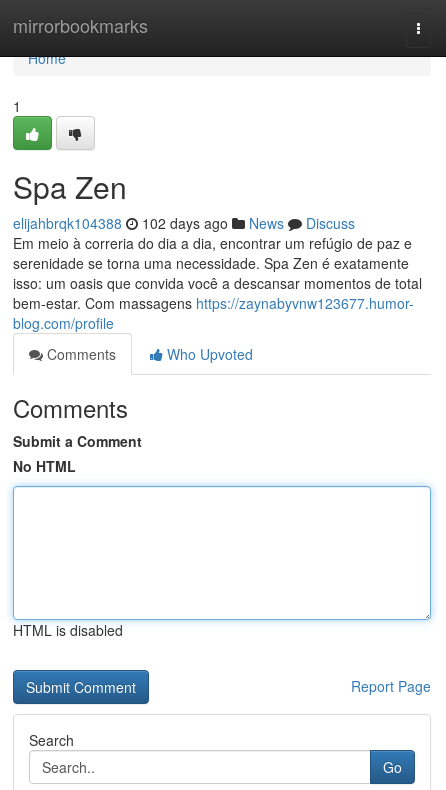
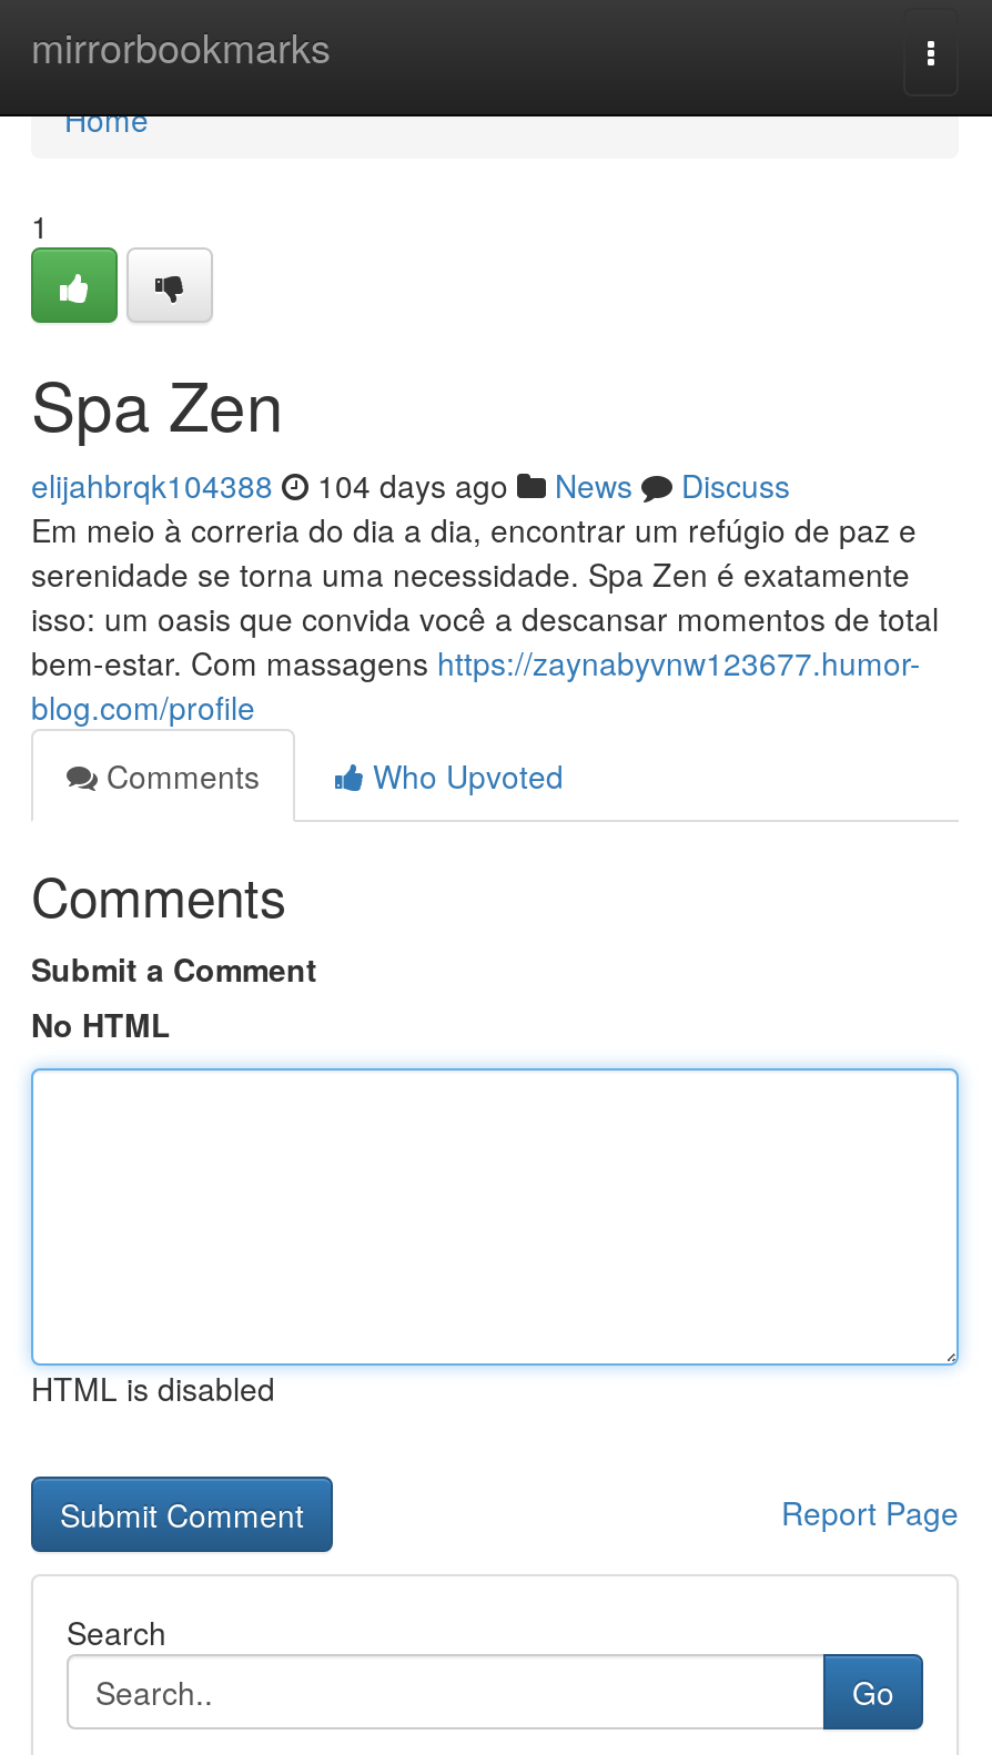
- elijahbrqk104388 102 days ago News Discuss
+ elijahbrqk104388 104 days ago News Discuss
